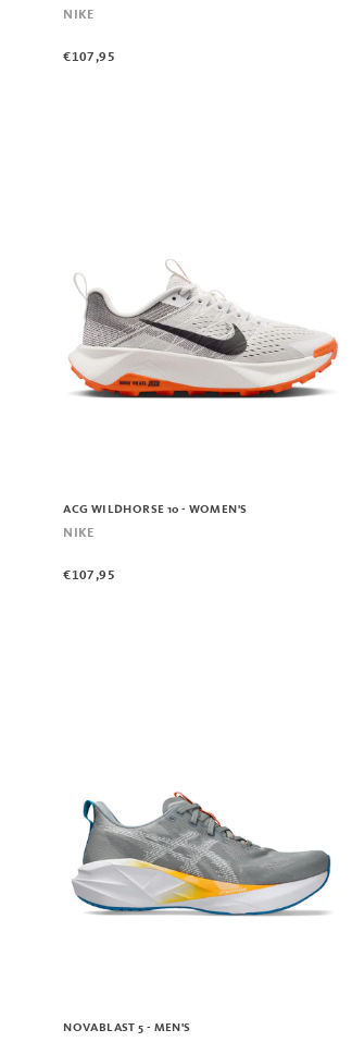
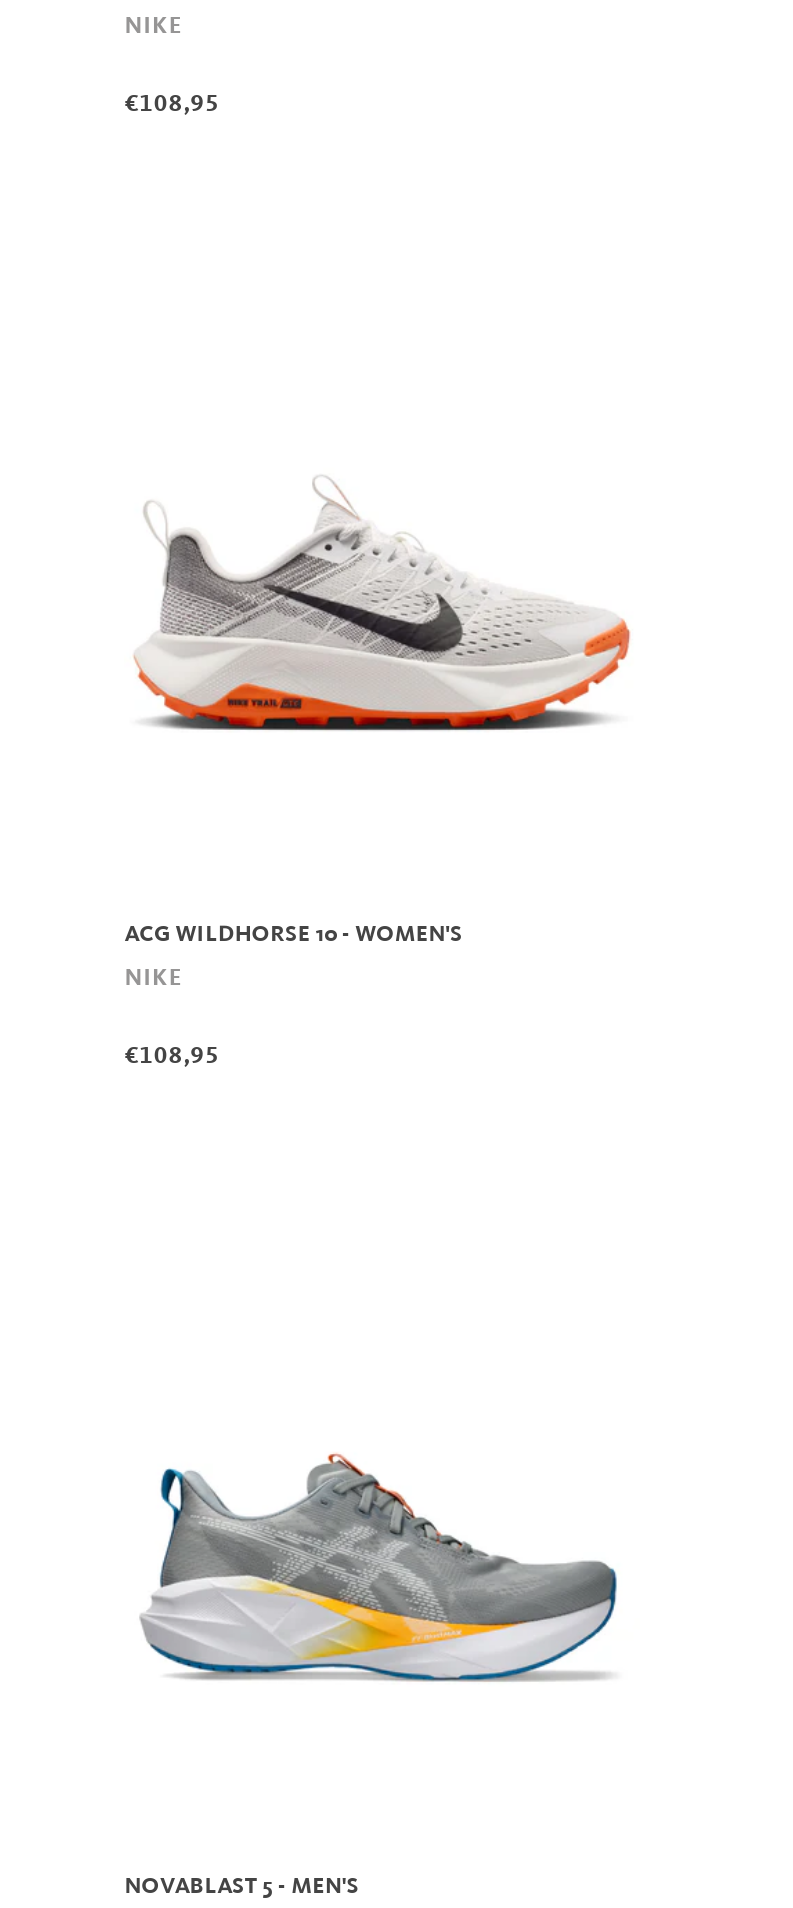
- €107,95
+ €108,95

- €107,95
+ €108,95
